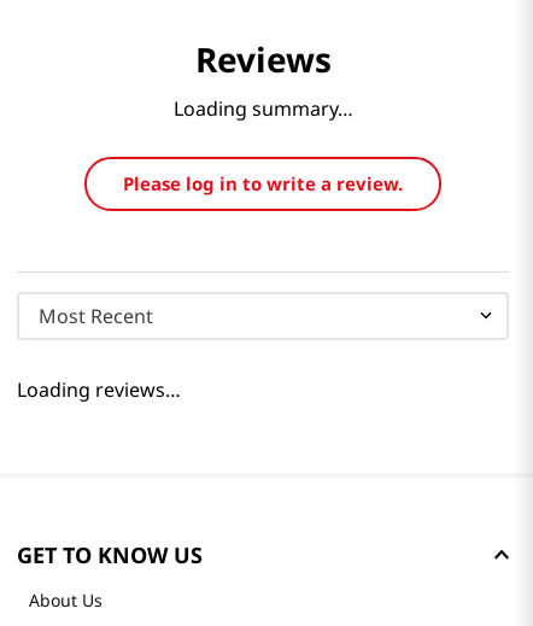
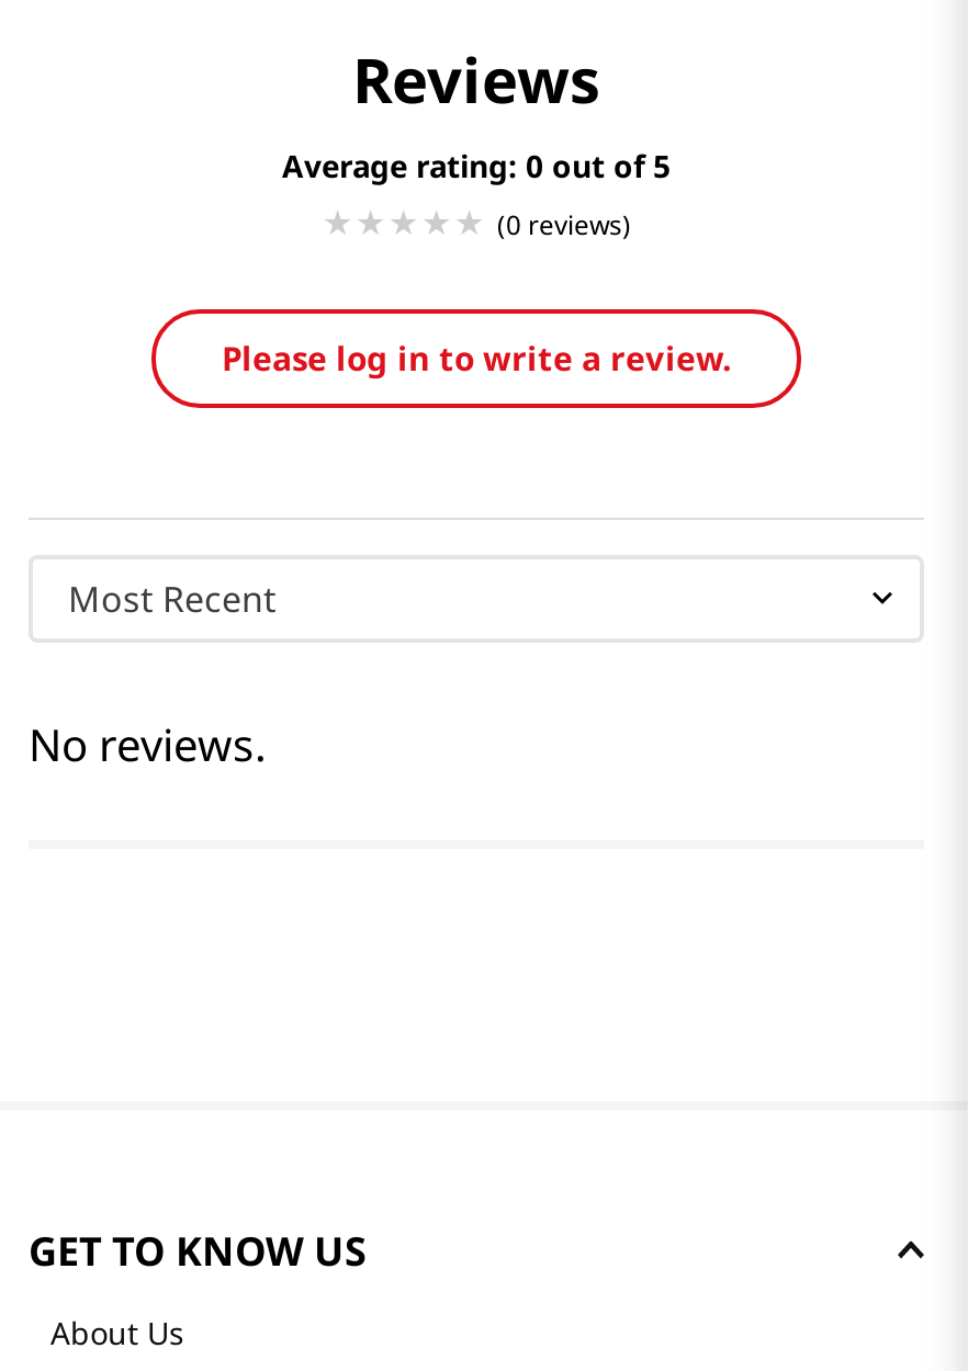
- Loading summary…
+ Average rating: 0
+ (0 reviews)

- Loading reviews…
+ No reviews.
